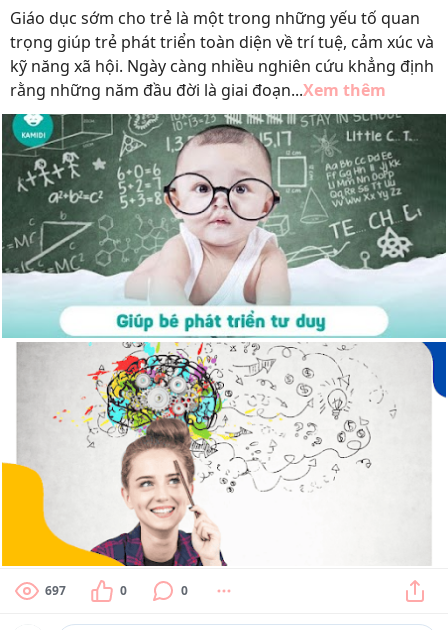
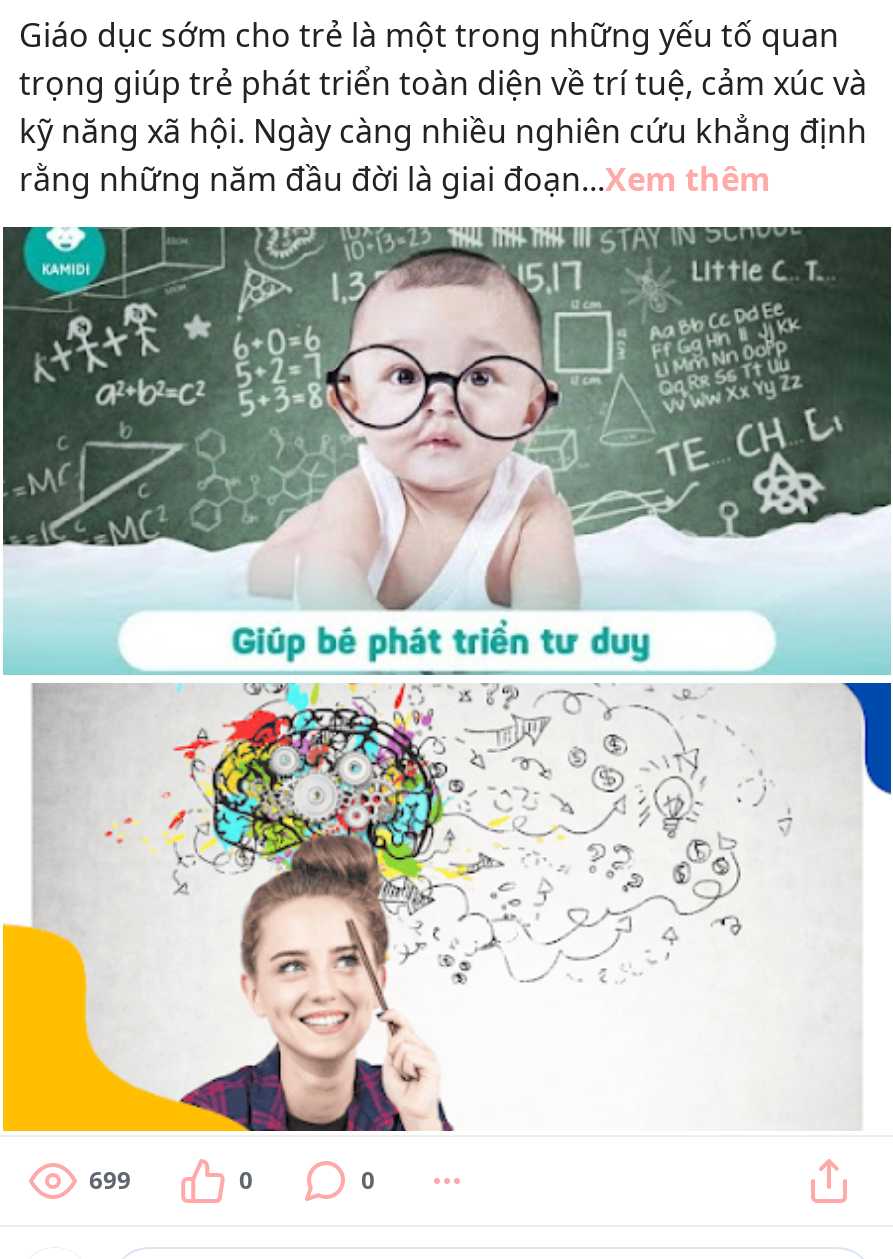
- 697
+ 699
